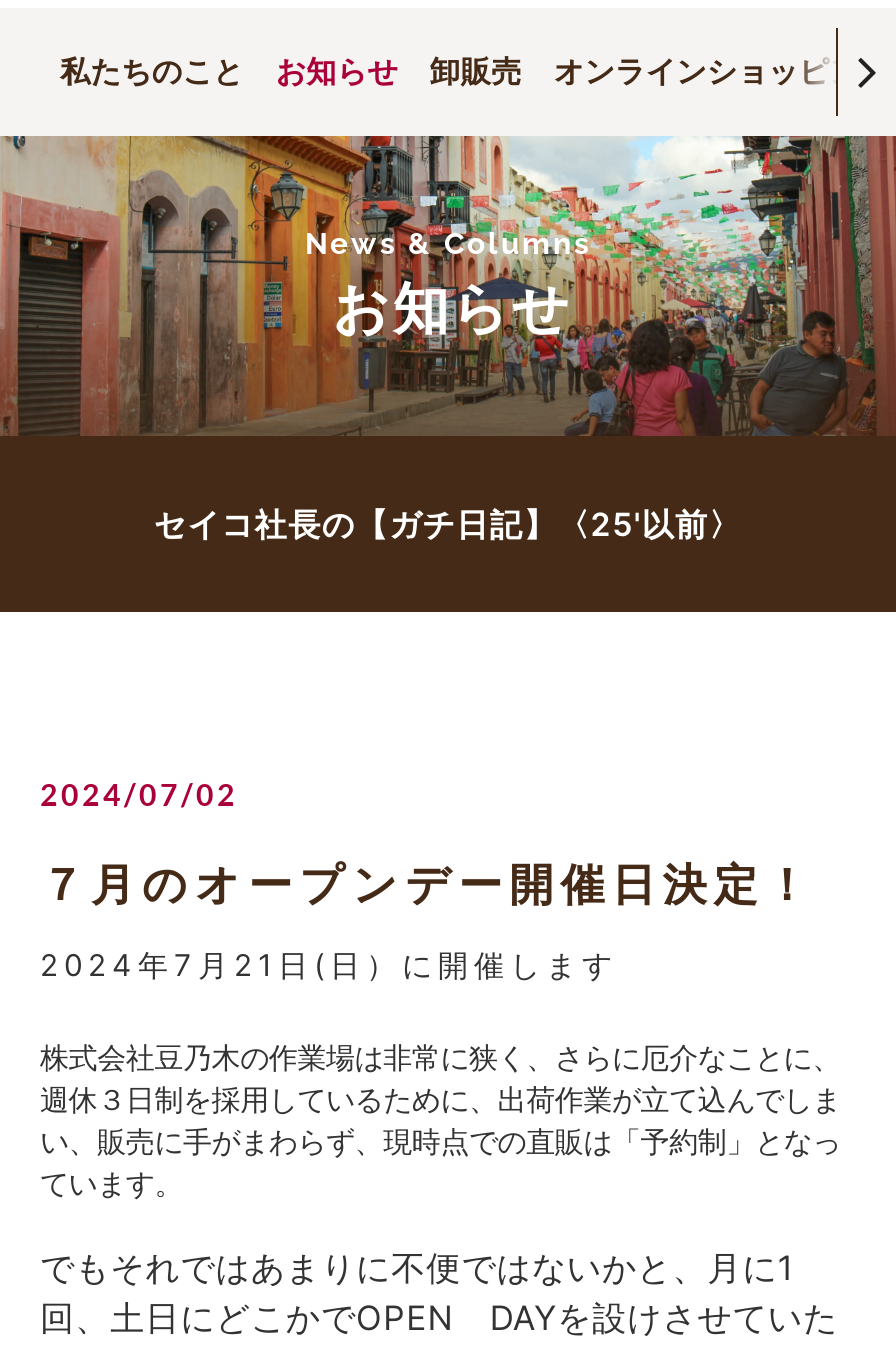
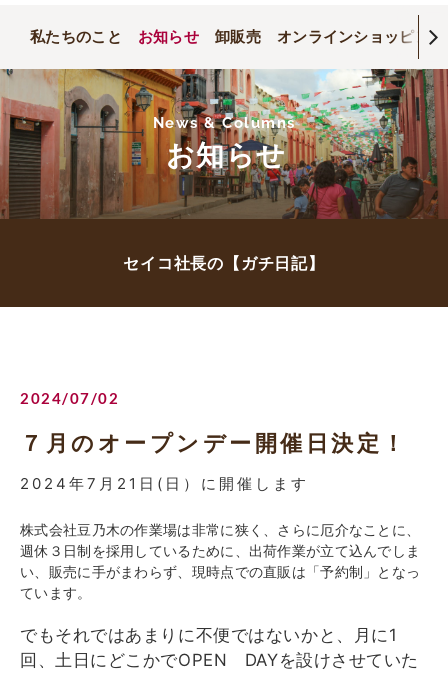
- セイコ社長の【ガチ日記】〈25'以前〉
+ セイコ社長の【ガチ日記】
